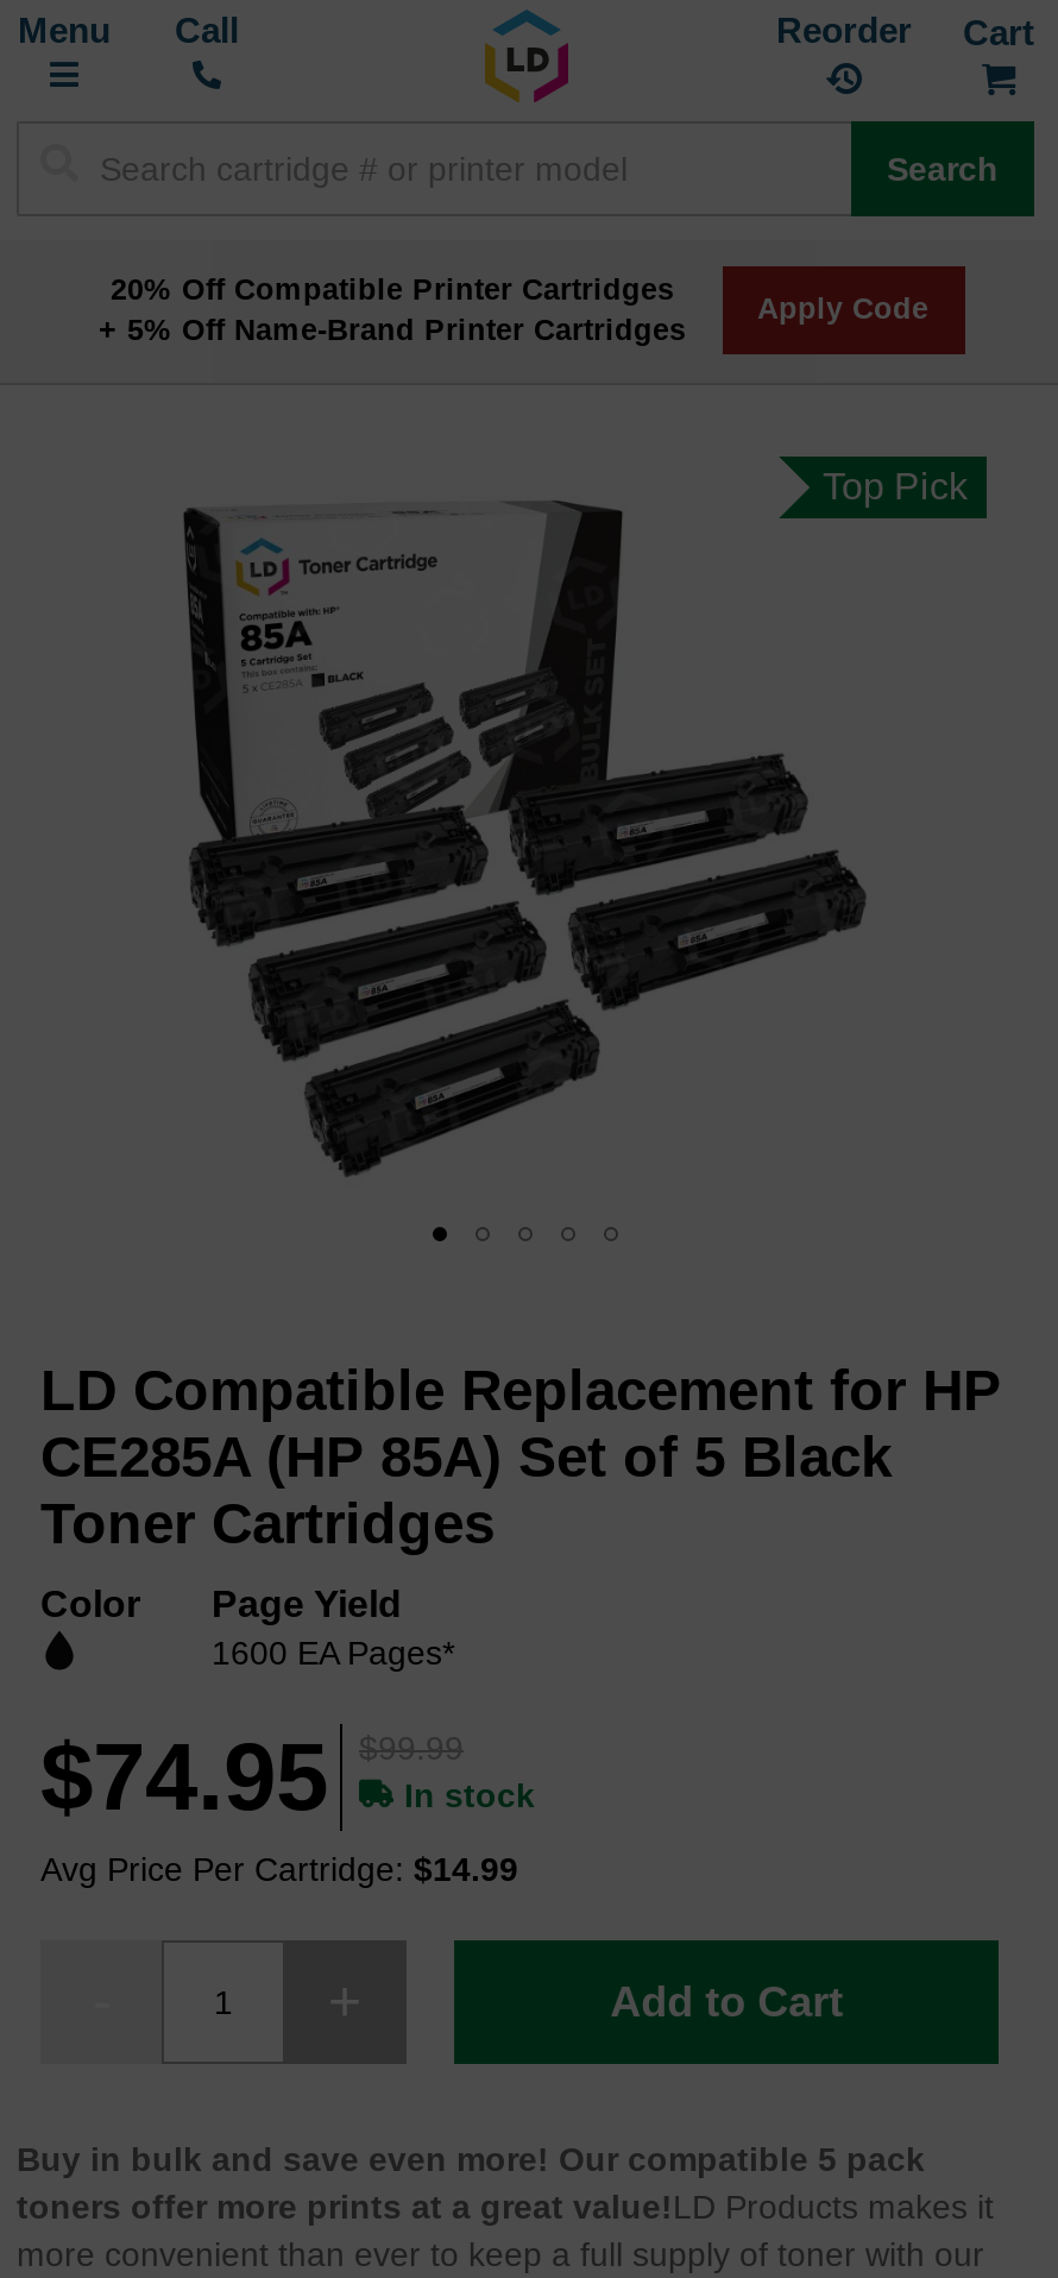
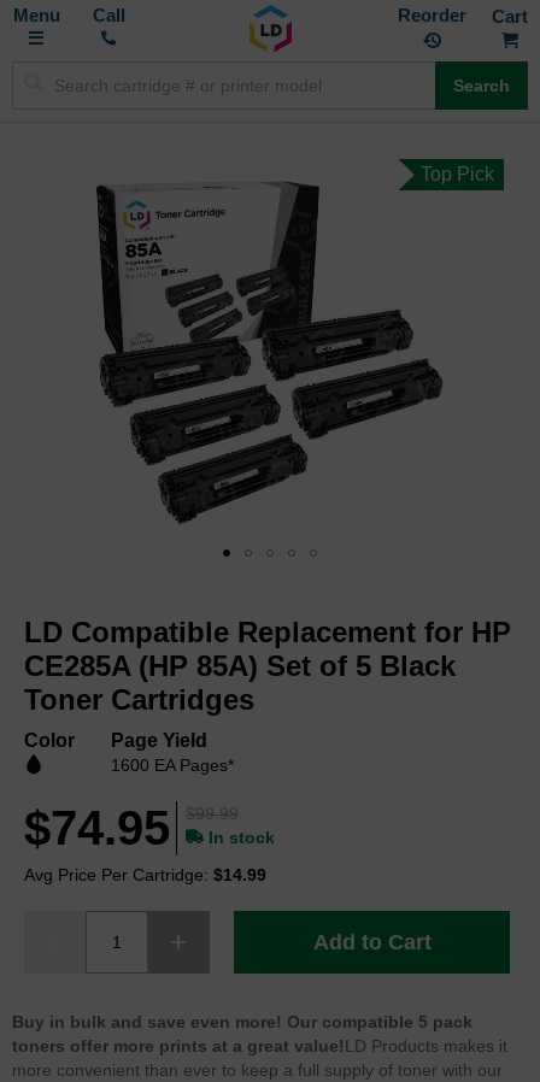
- 20% Off Compatible Printer Cartridges
- + 5% Off Name-Brand Printer Cartridges

- Apply Code
